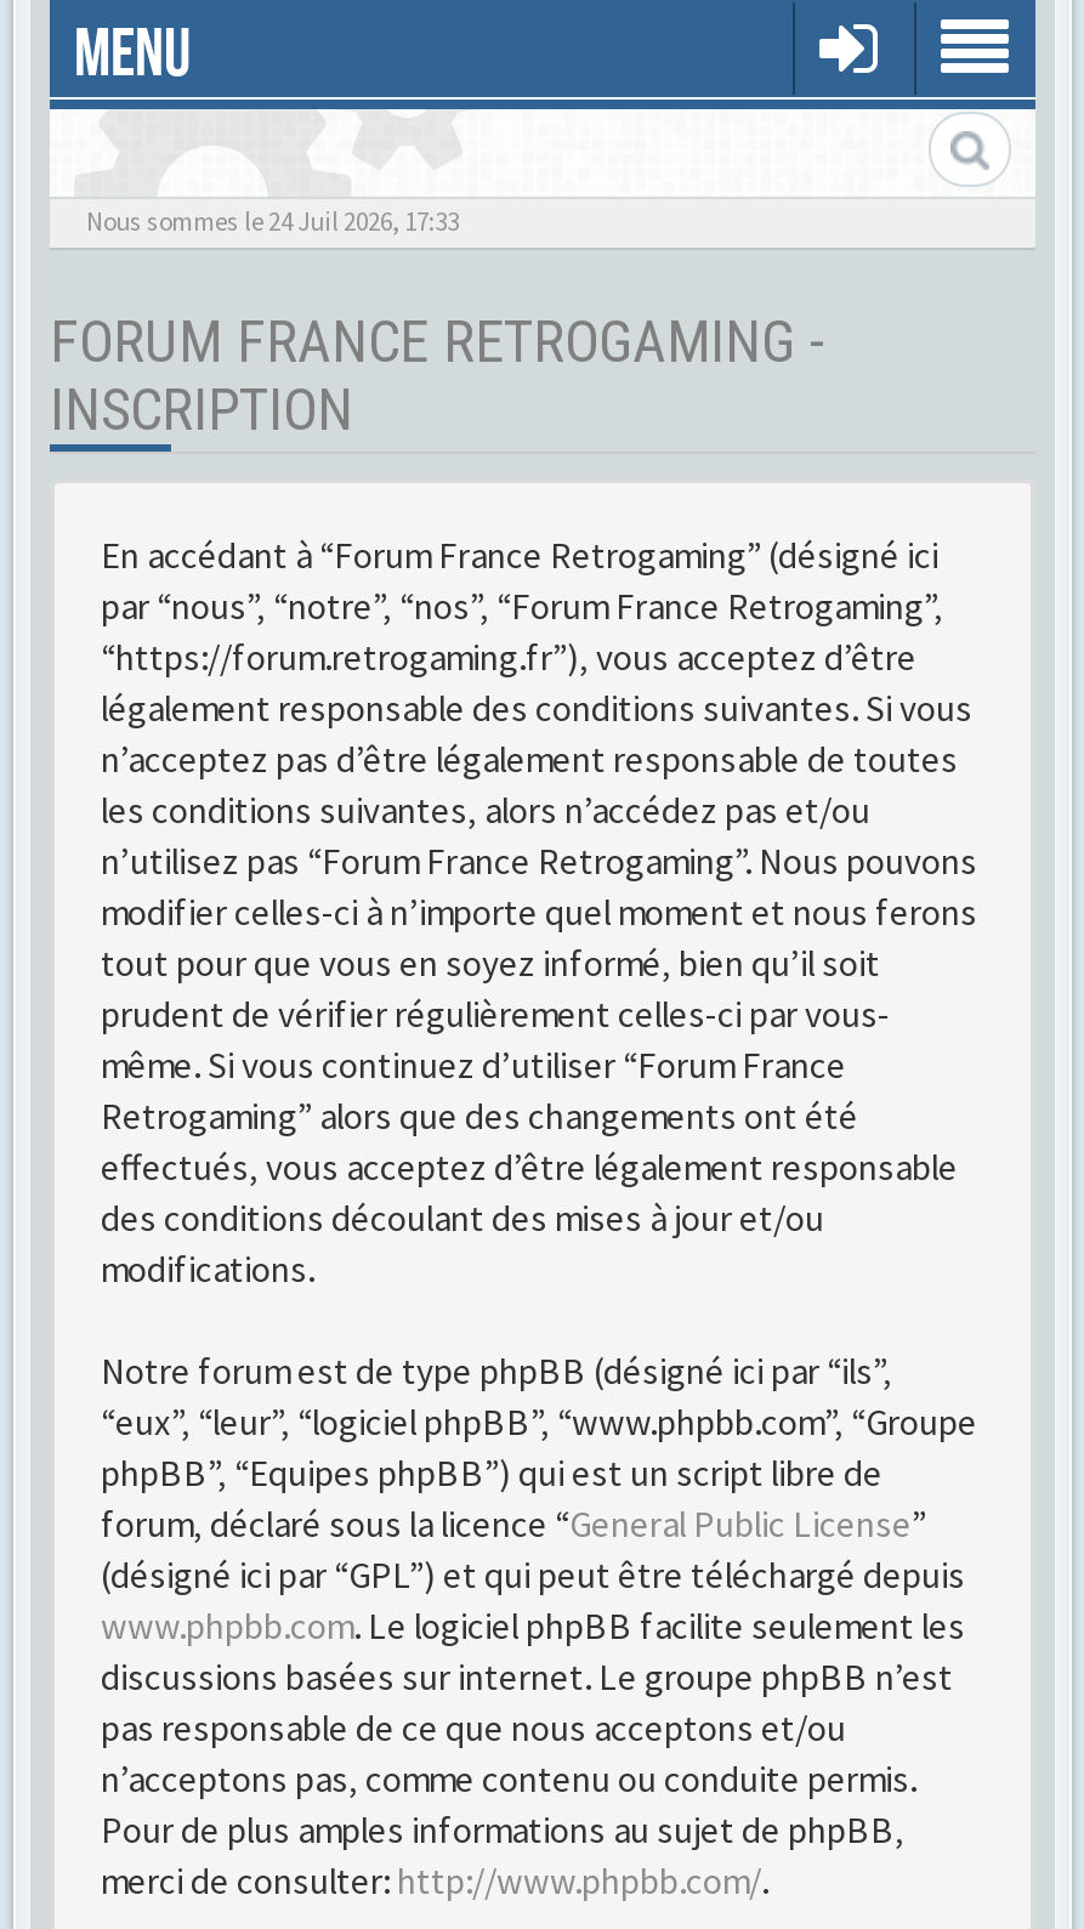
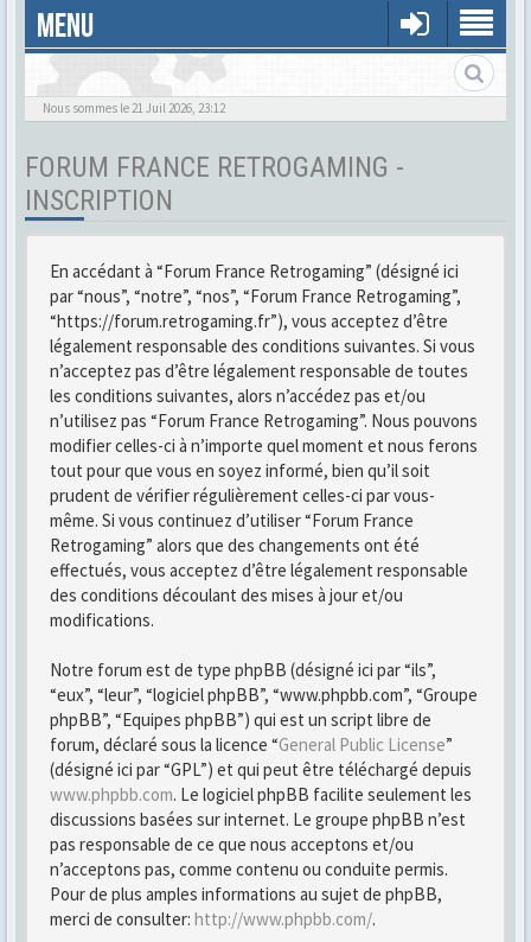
- Nous sommes le 24 Juil 2026, 17:33
+ Nous sommes le 21 Juil 2026, 23:12
